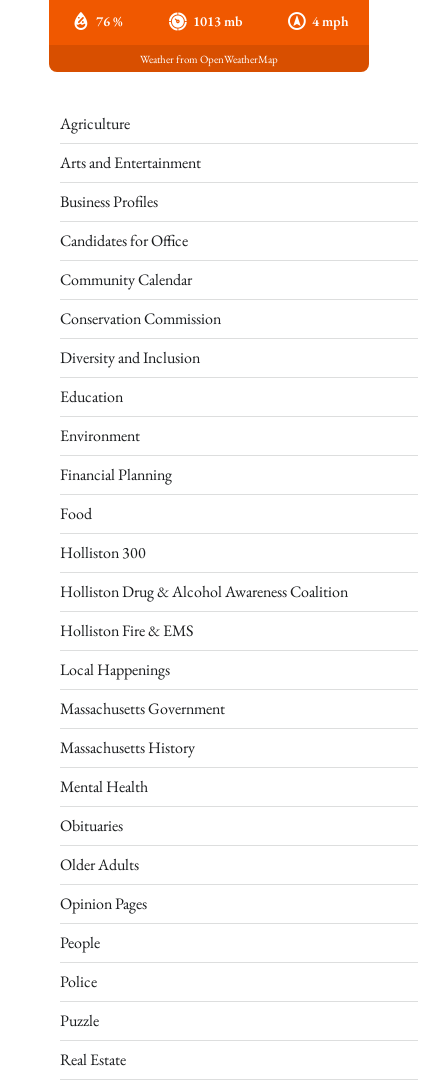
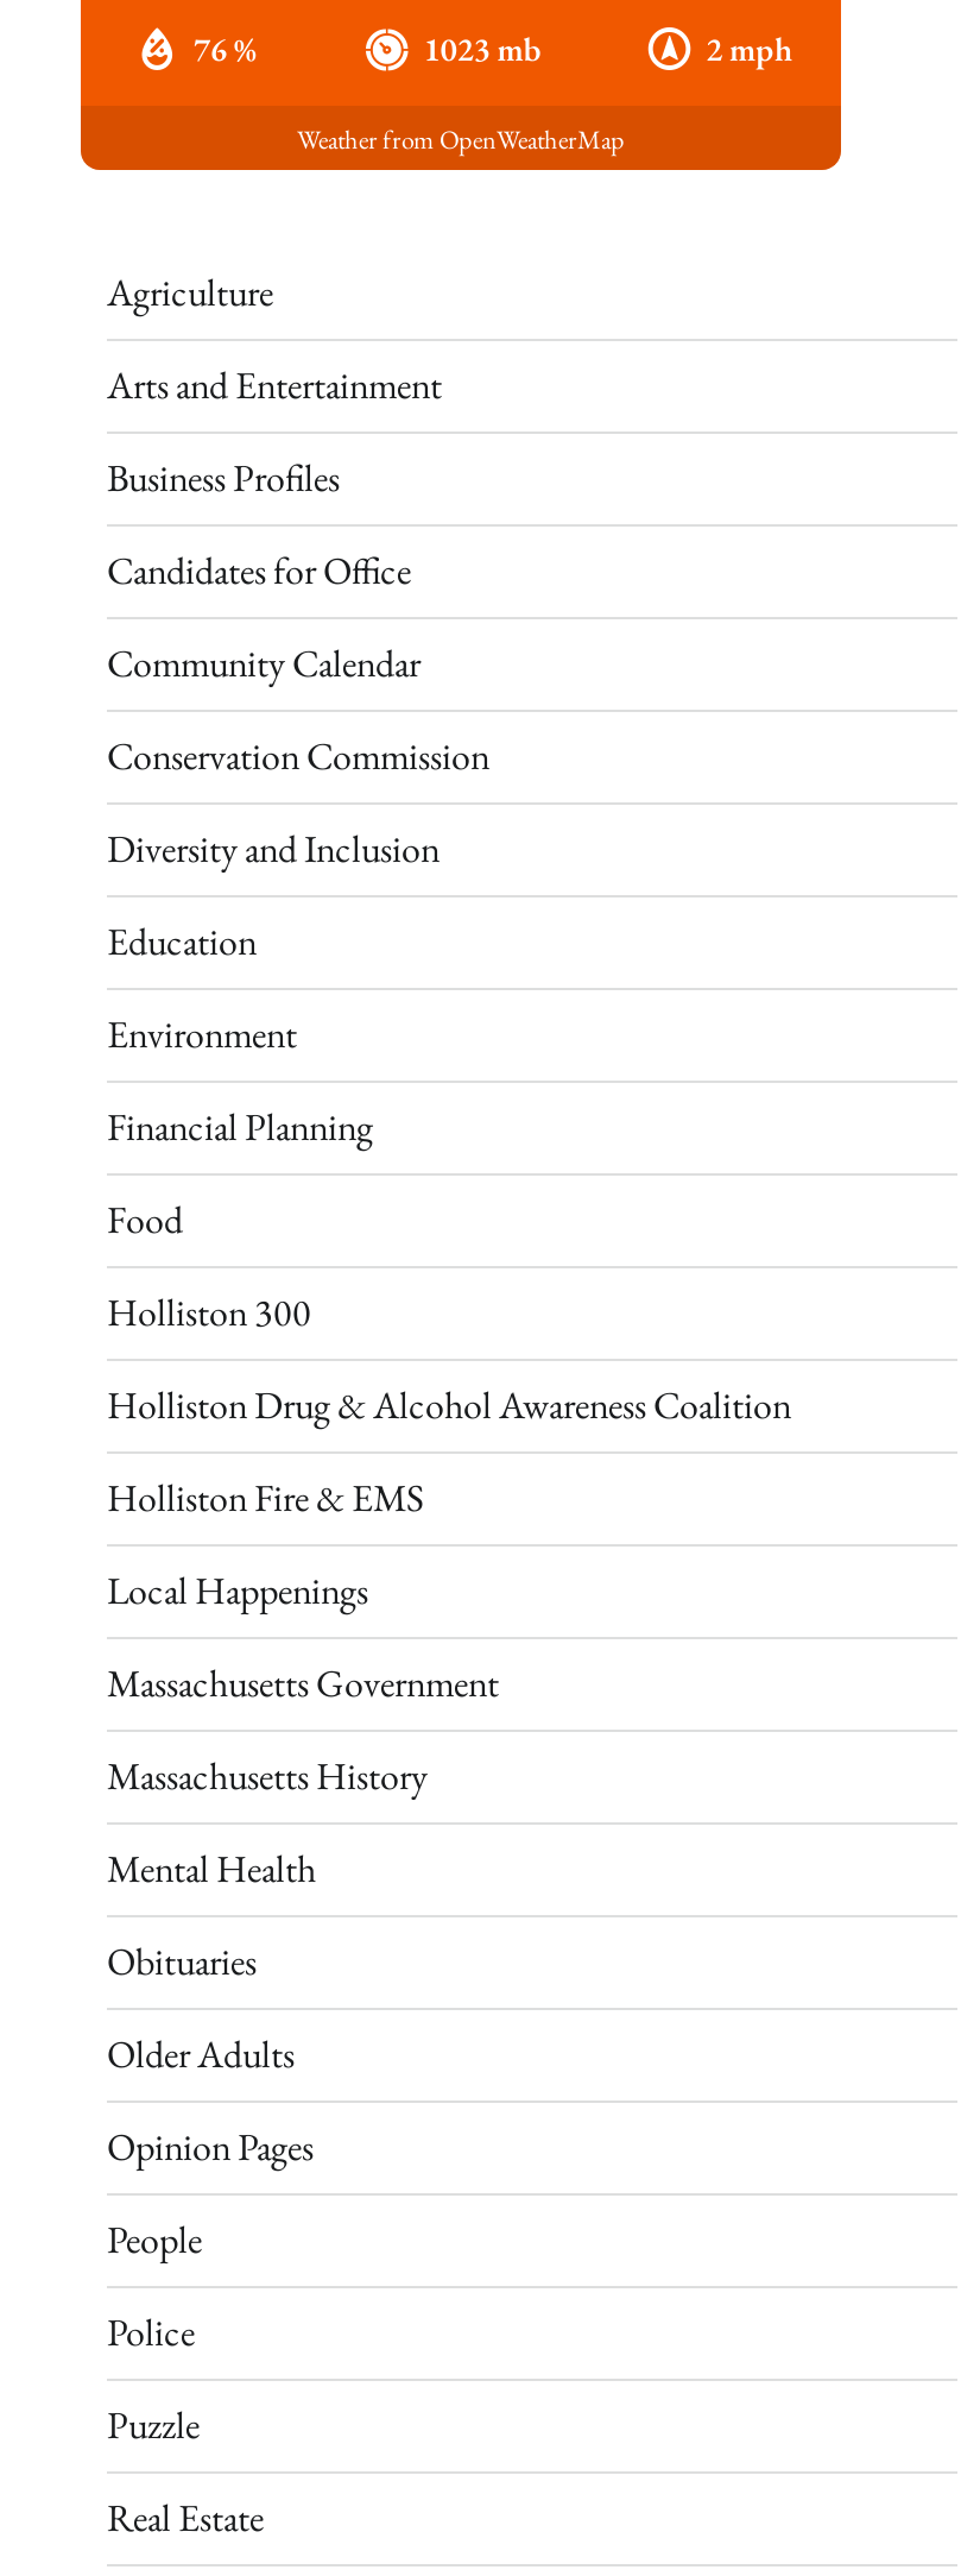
- 1013 mb
+ 1023 mb

- 4 mph
+ 2 mph
